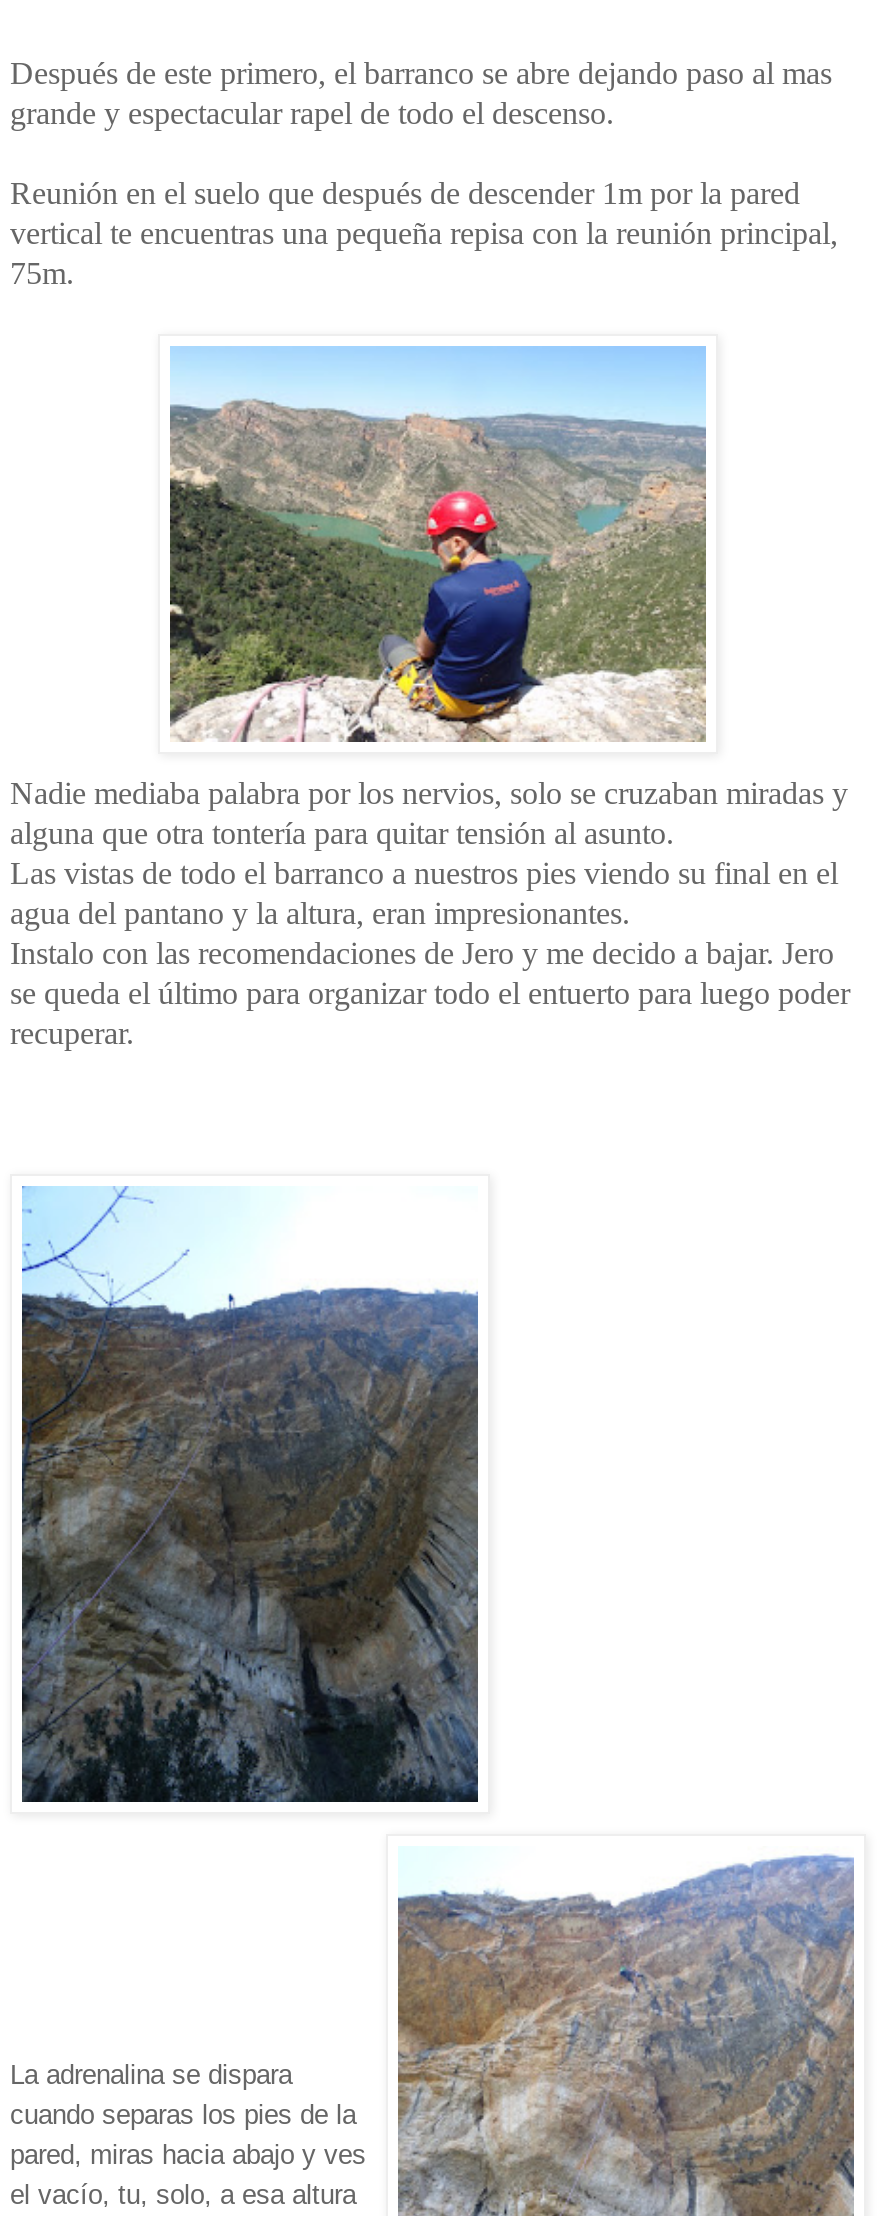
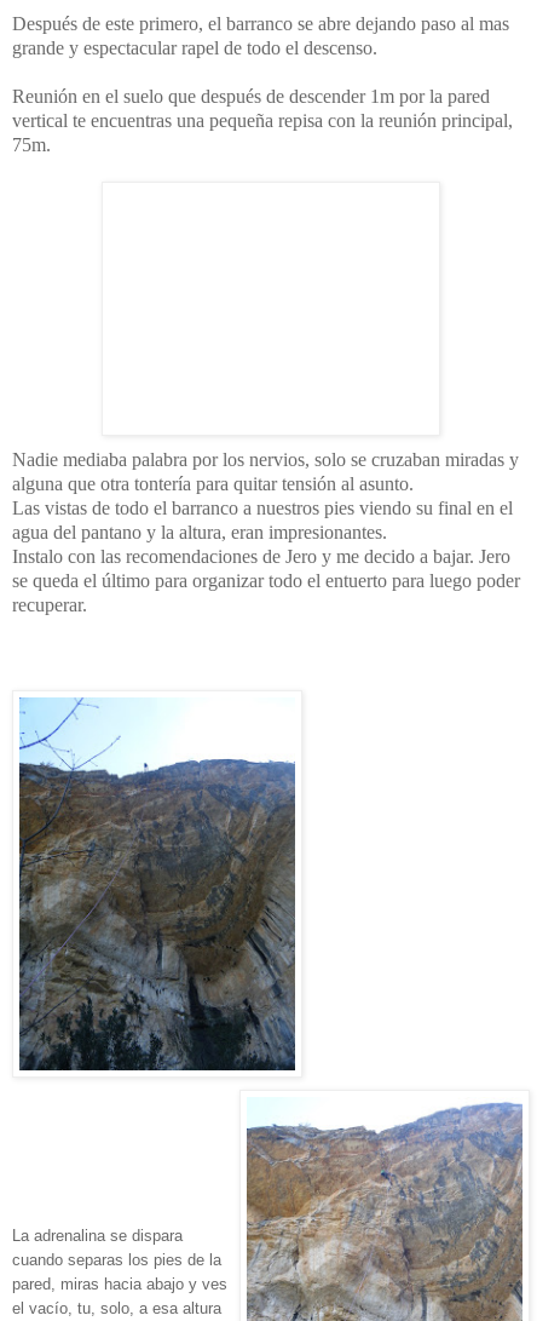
- [image]
